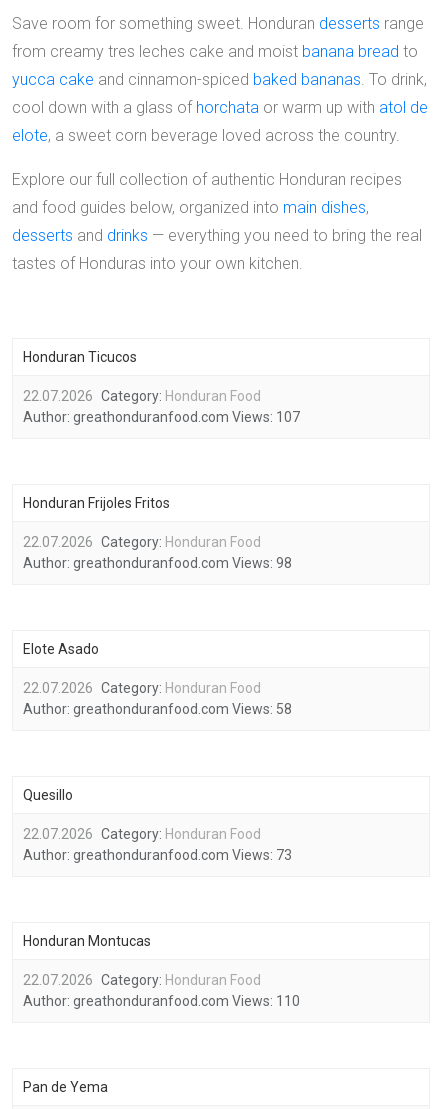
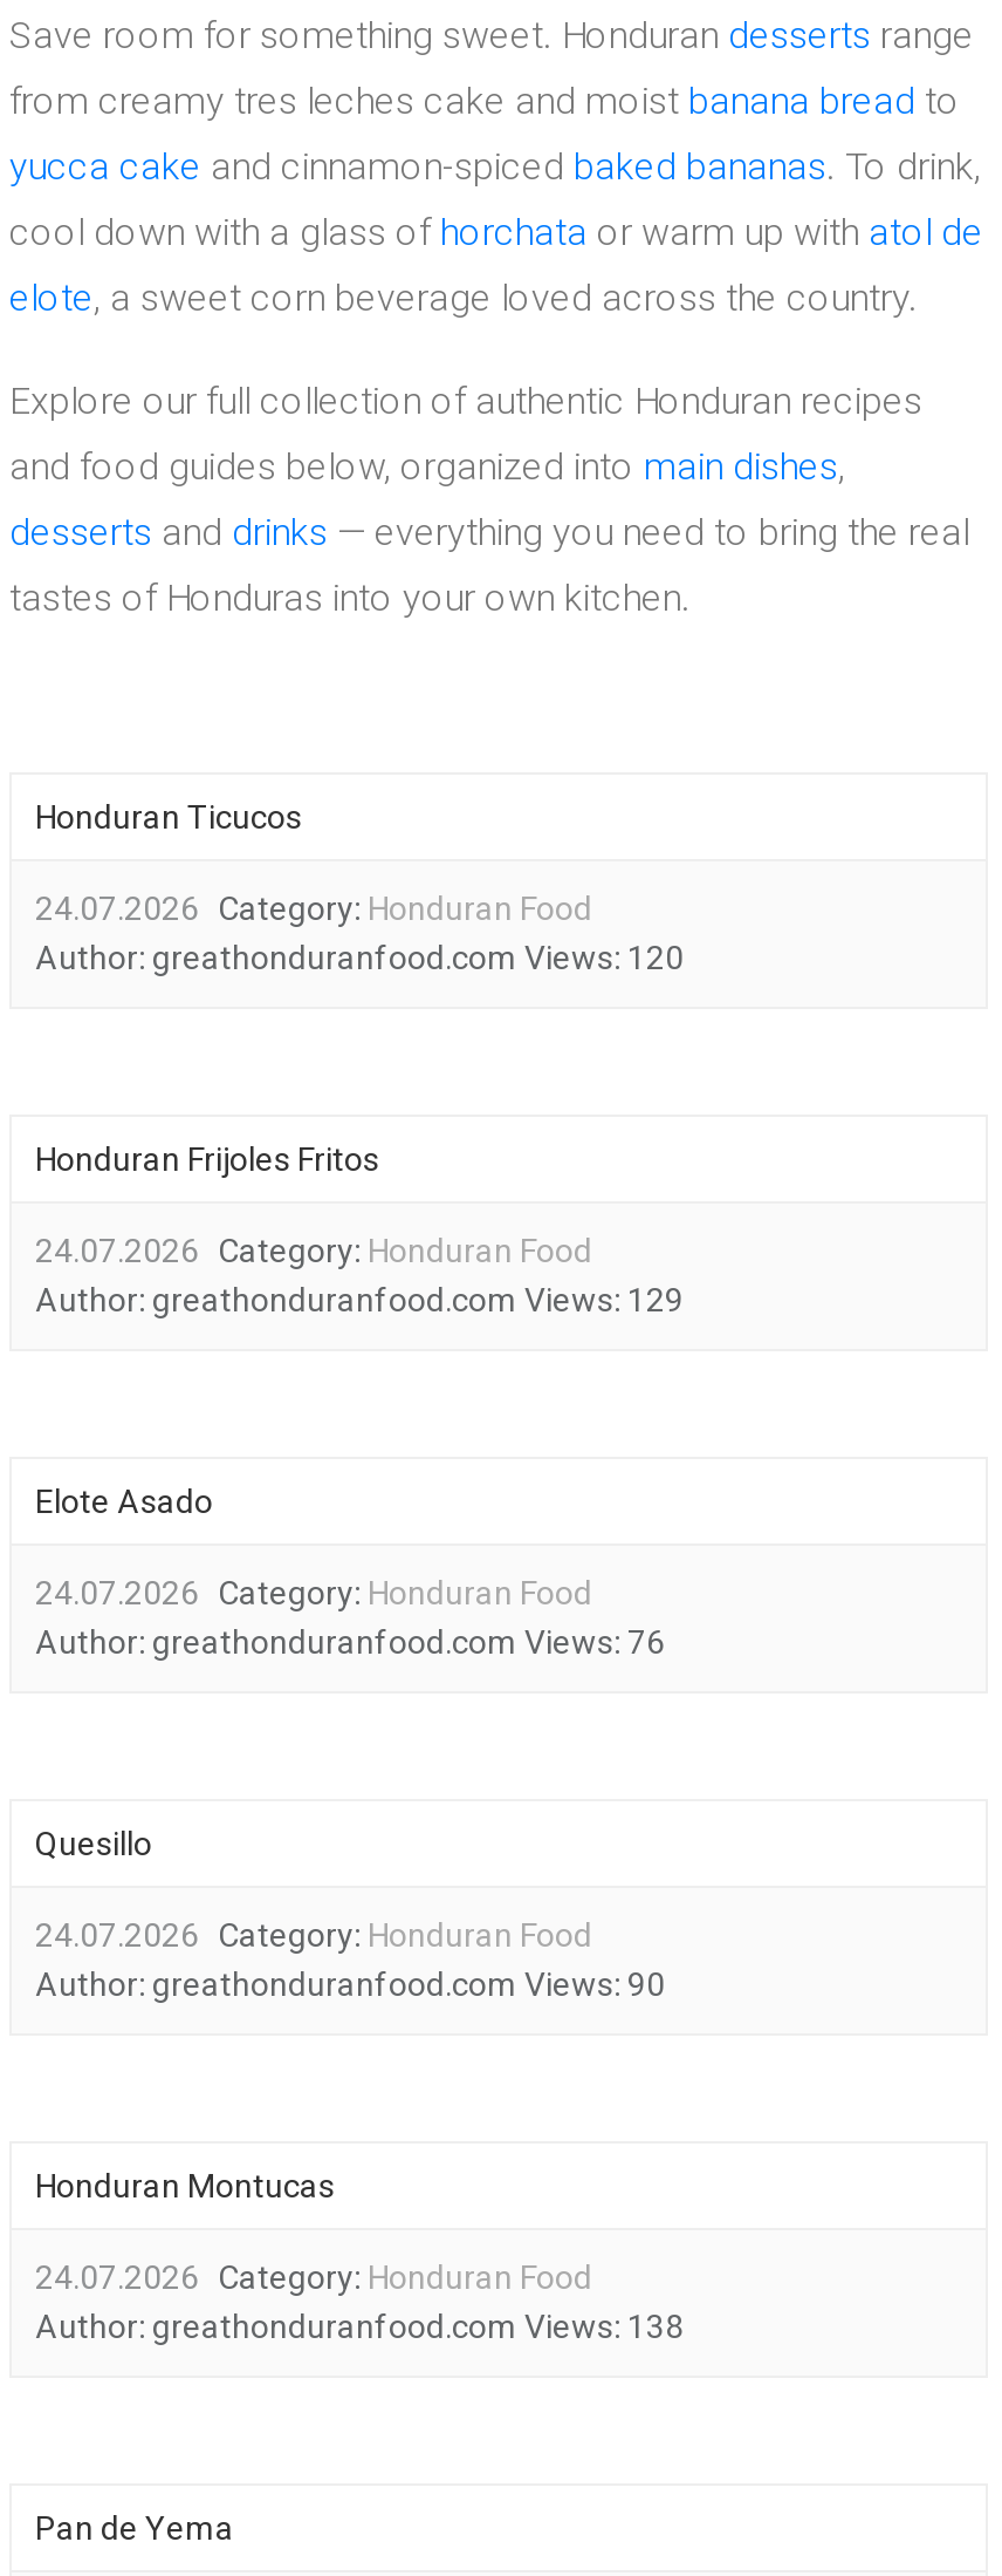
- 22.07.2026 Category: Honduran Food
+ 24.07.2026 Category: Honduran Food

- Author: greathonduranfood.com Views: 107
+ Author: greathonduranfood.com Views: 120

- 22.07.2026 Category: Honduran Food
+ 24.07.2026 Category: Honduran Food

- Author: greathonduranfood.com Views: 98
+ Author: greathonduranfood.com Views: 129

- 22.07.2026 Category: Honduran Food
+ 24.07.2026 Category: Honduran Food

- Author: greathonduranfood.com Views: 58
+ Author: greathonduranfood.com Views: 76

- 22.07.2026 Category: Honduran Food
+ 24.07.2026 Category: Honduran Food

- Author: greathonduranfood.com Views: 73
+ Author: greathonduranfood.com Views: 90

- 22.07.2026 Category: Honduran Food
+ 24.07.2026 Category: Honduran Food

- Author: greathonduranfood.com Views: 110
+ Author: greathonduranfood.com Views: 138
